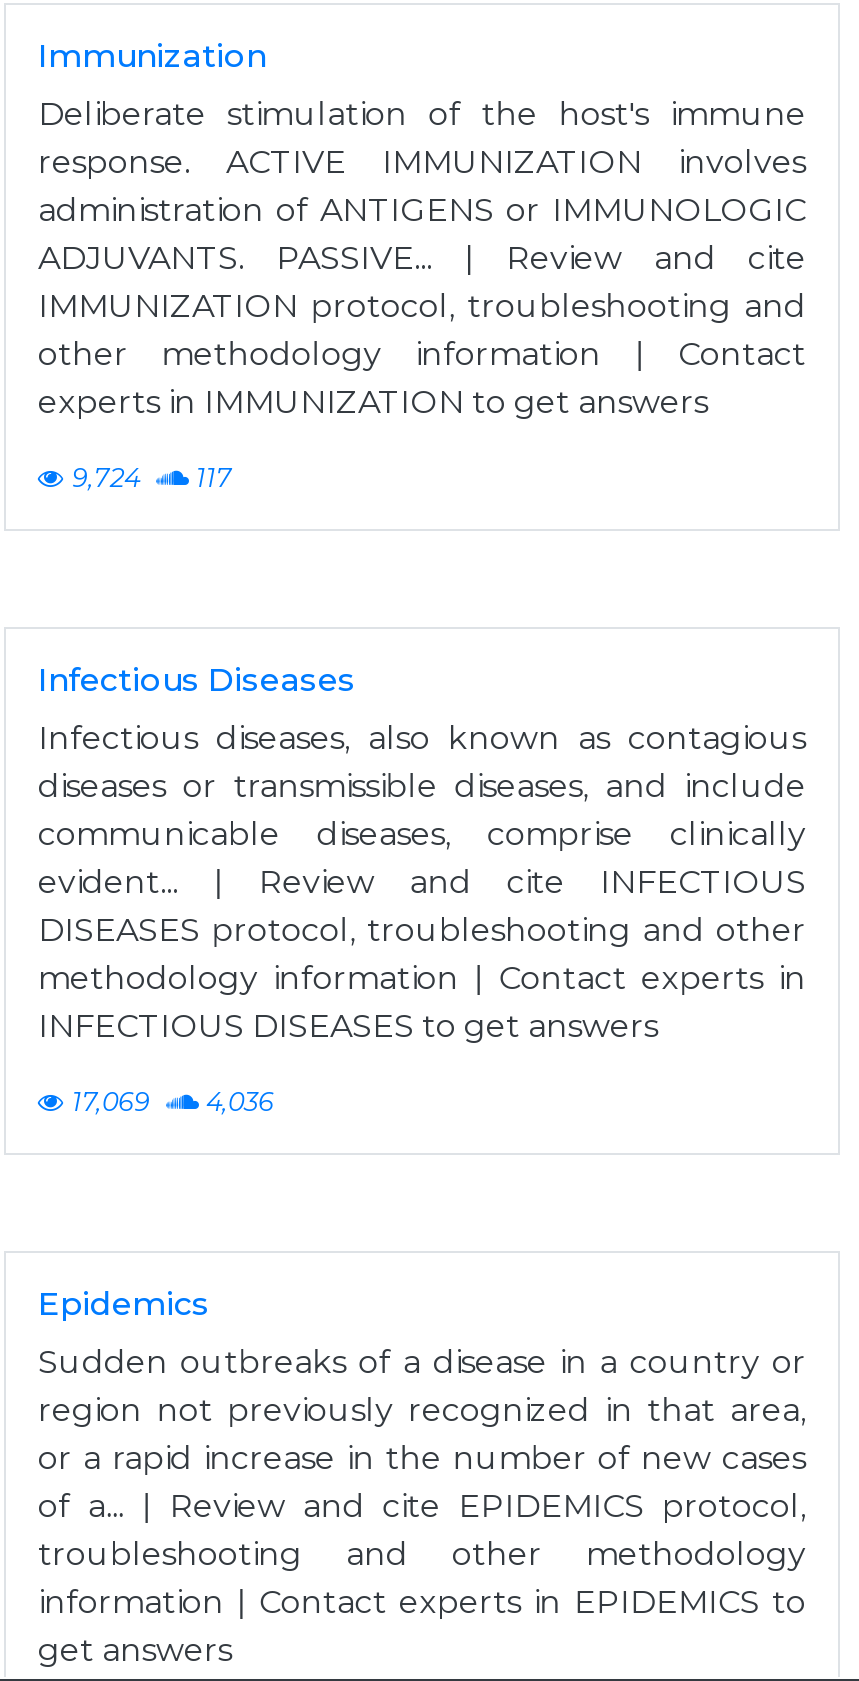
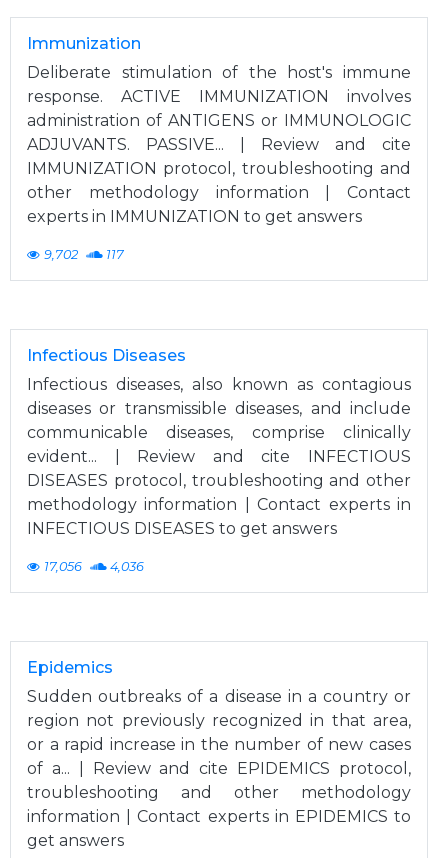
- 9,724 117
+ 9,702 117

- 17,069 4,036
+ 17,056 4,036
